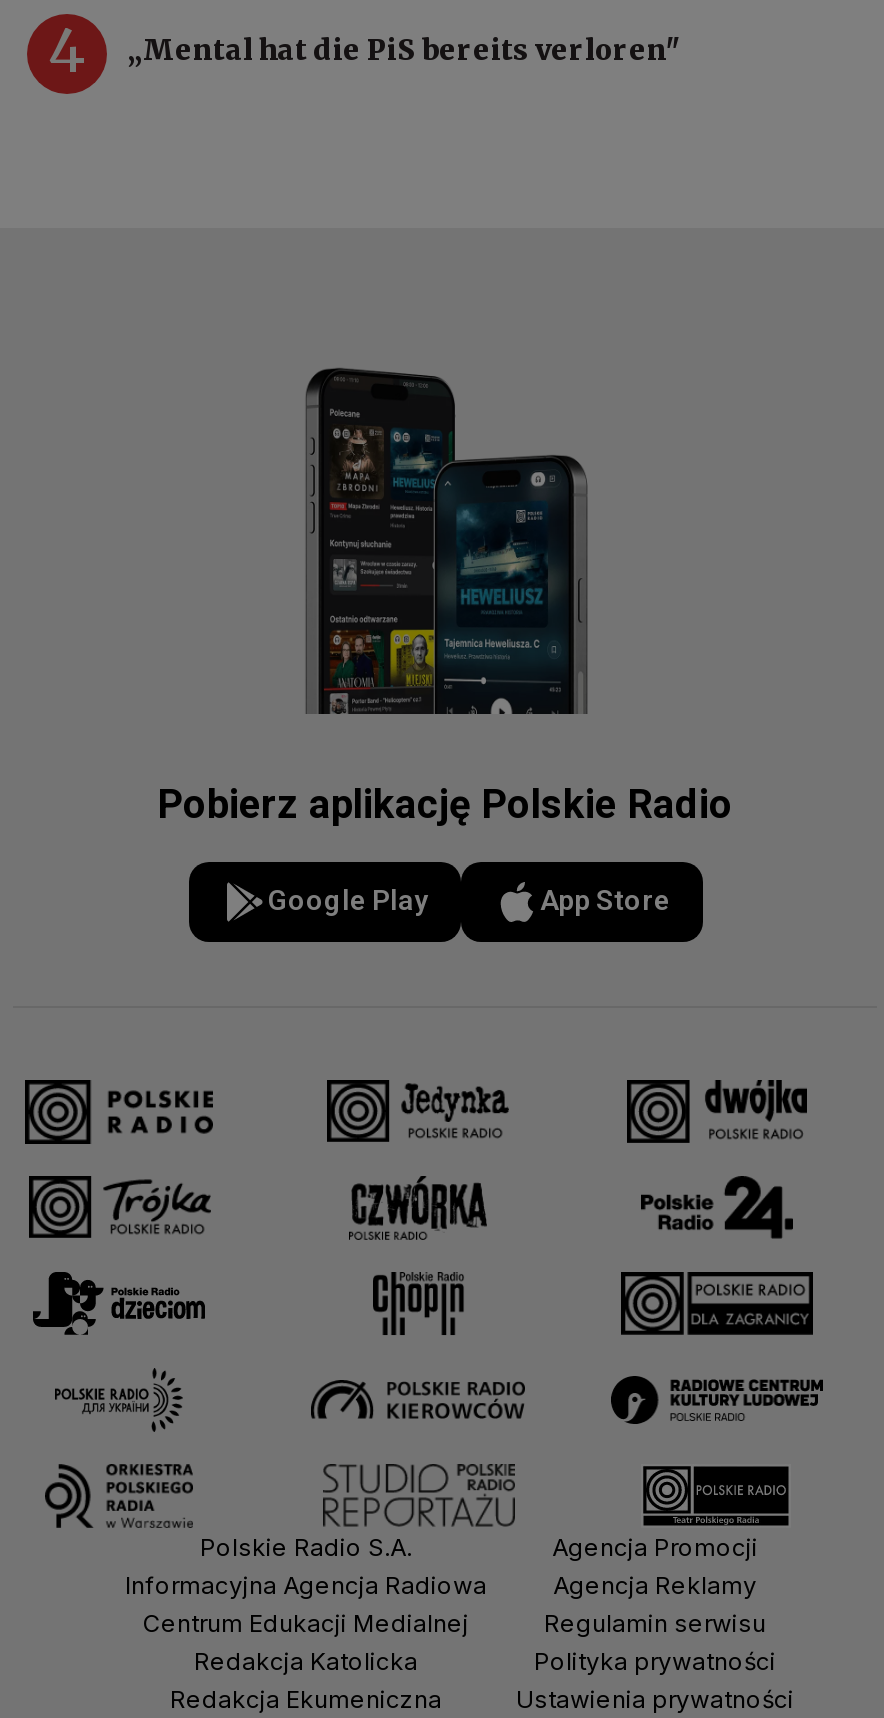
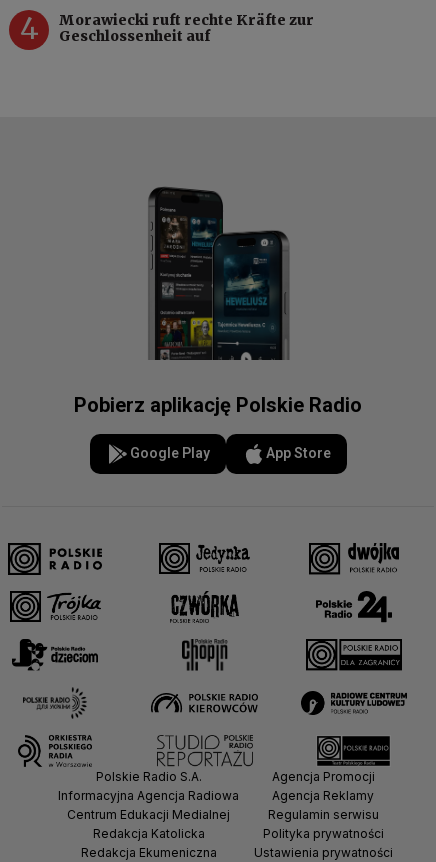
- „Mental hat die PiS bereits verloren"
+ Morawiecki ruft rechte Kräfte zur
+ Geschlossenheit auf
